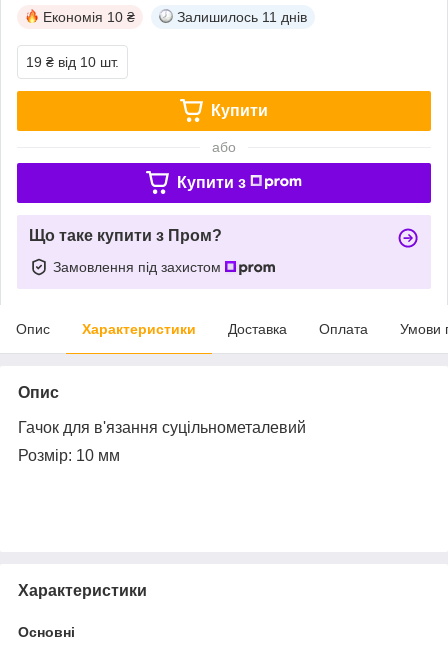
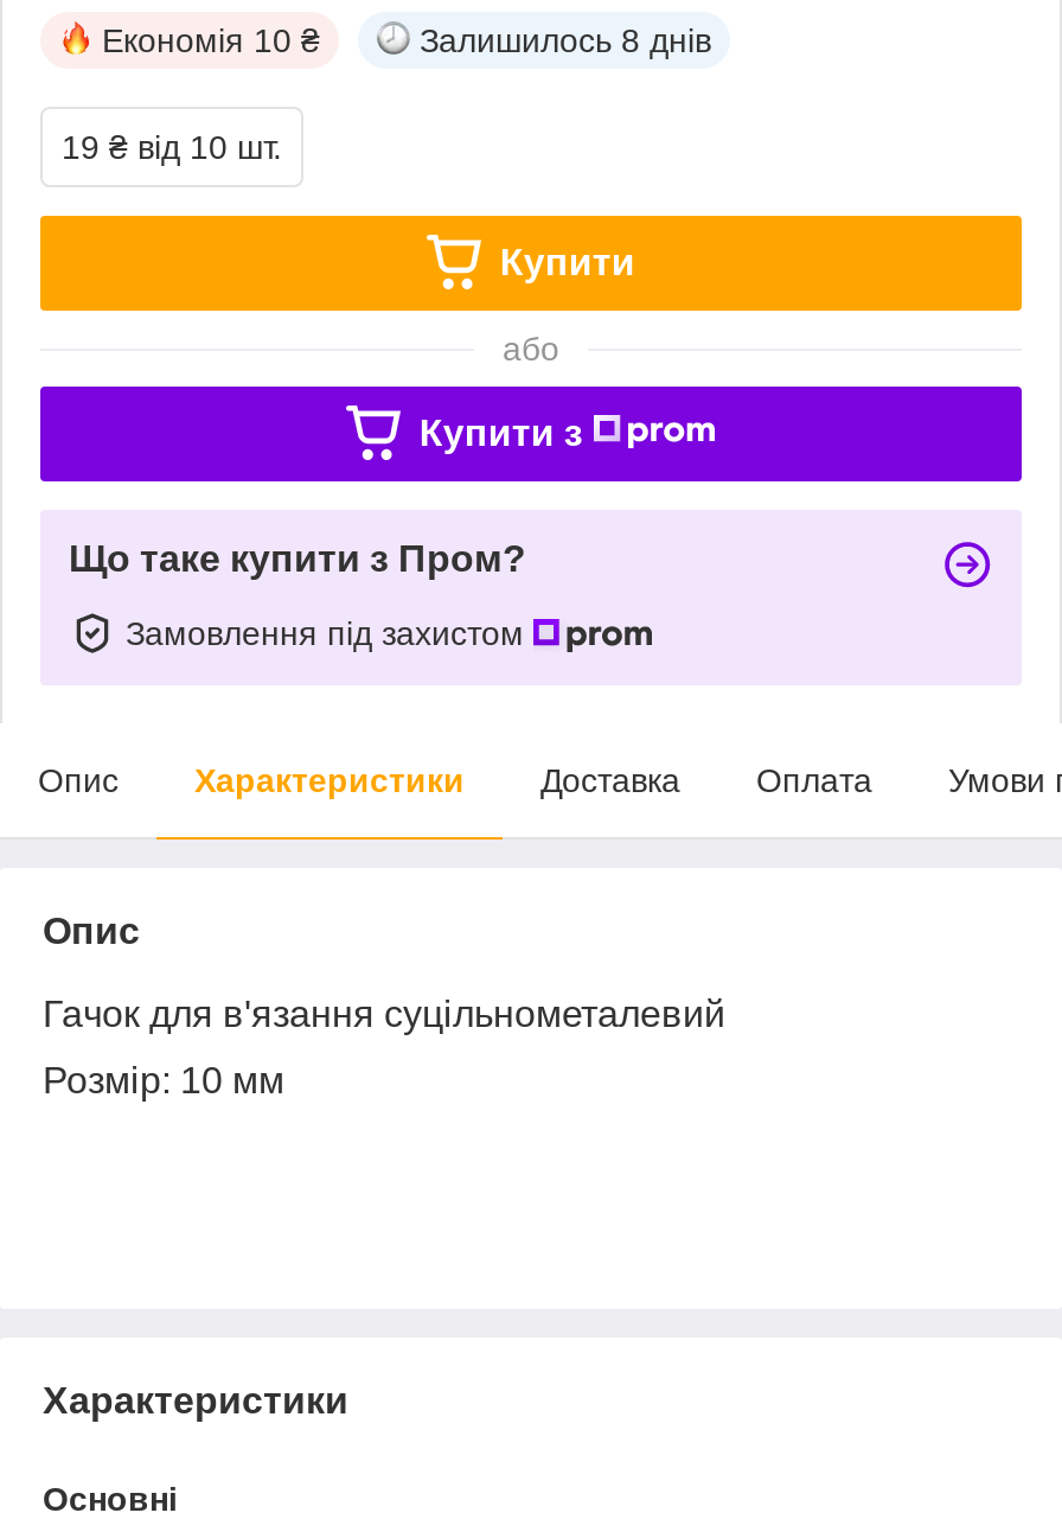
- Залишилось 11 днів
+ Залишилось 8 днів
